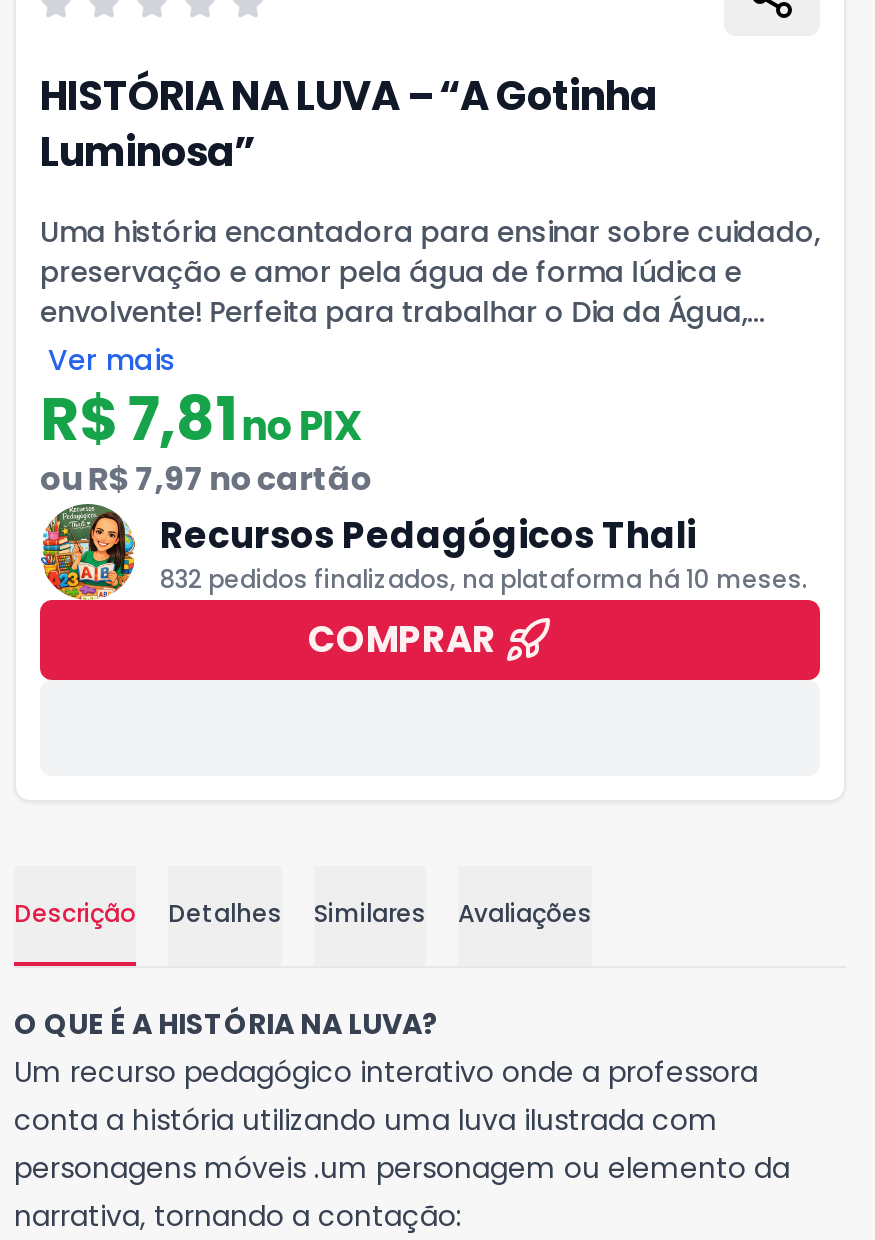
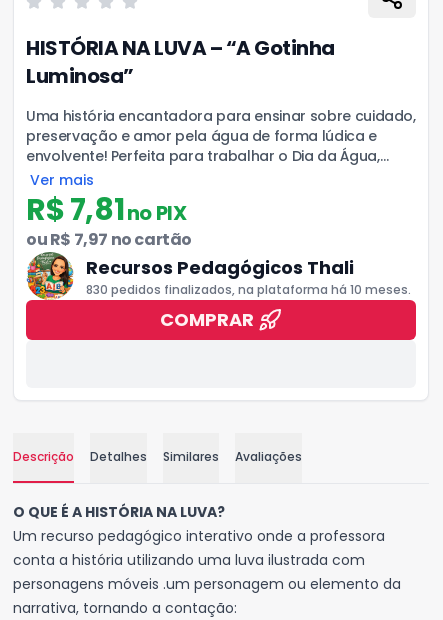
- 832 pedidos finalizados, na plataforma há 10 meses.
+ 830 pedidos finalizados, na plataforma há 10 meses.
